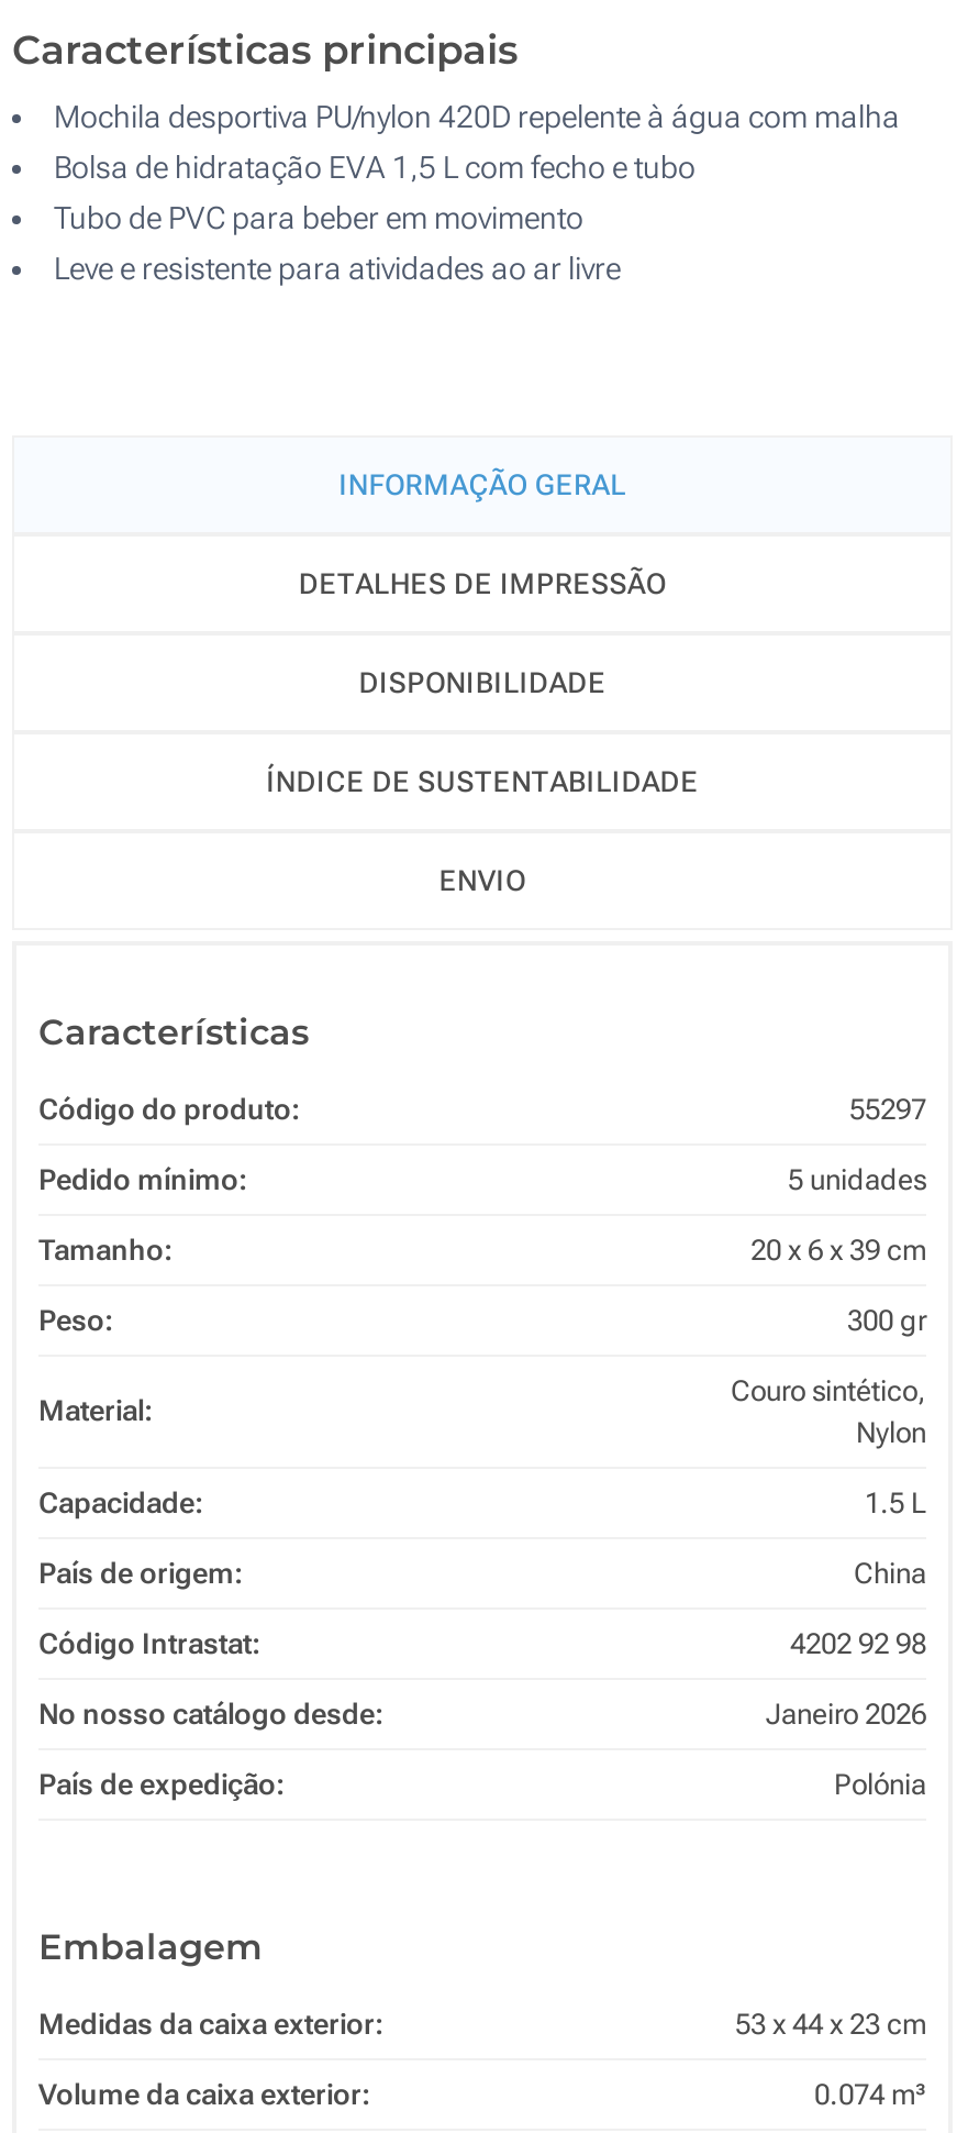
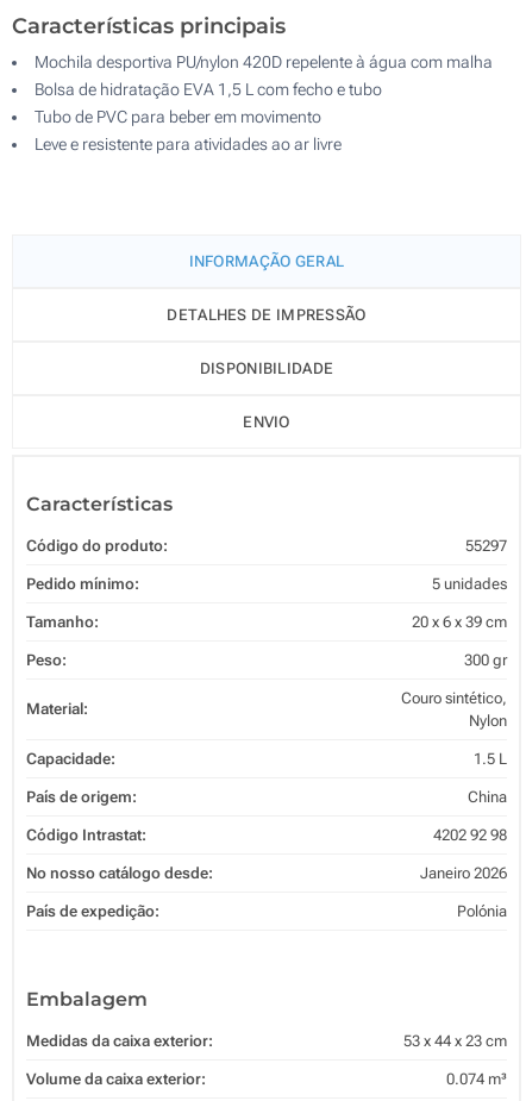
- ÍNDICE DE SUSTENTABILIDADE
